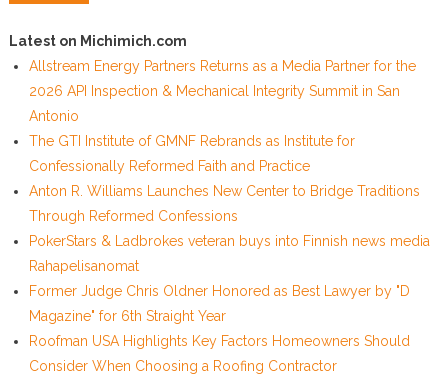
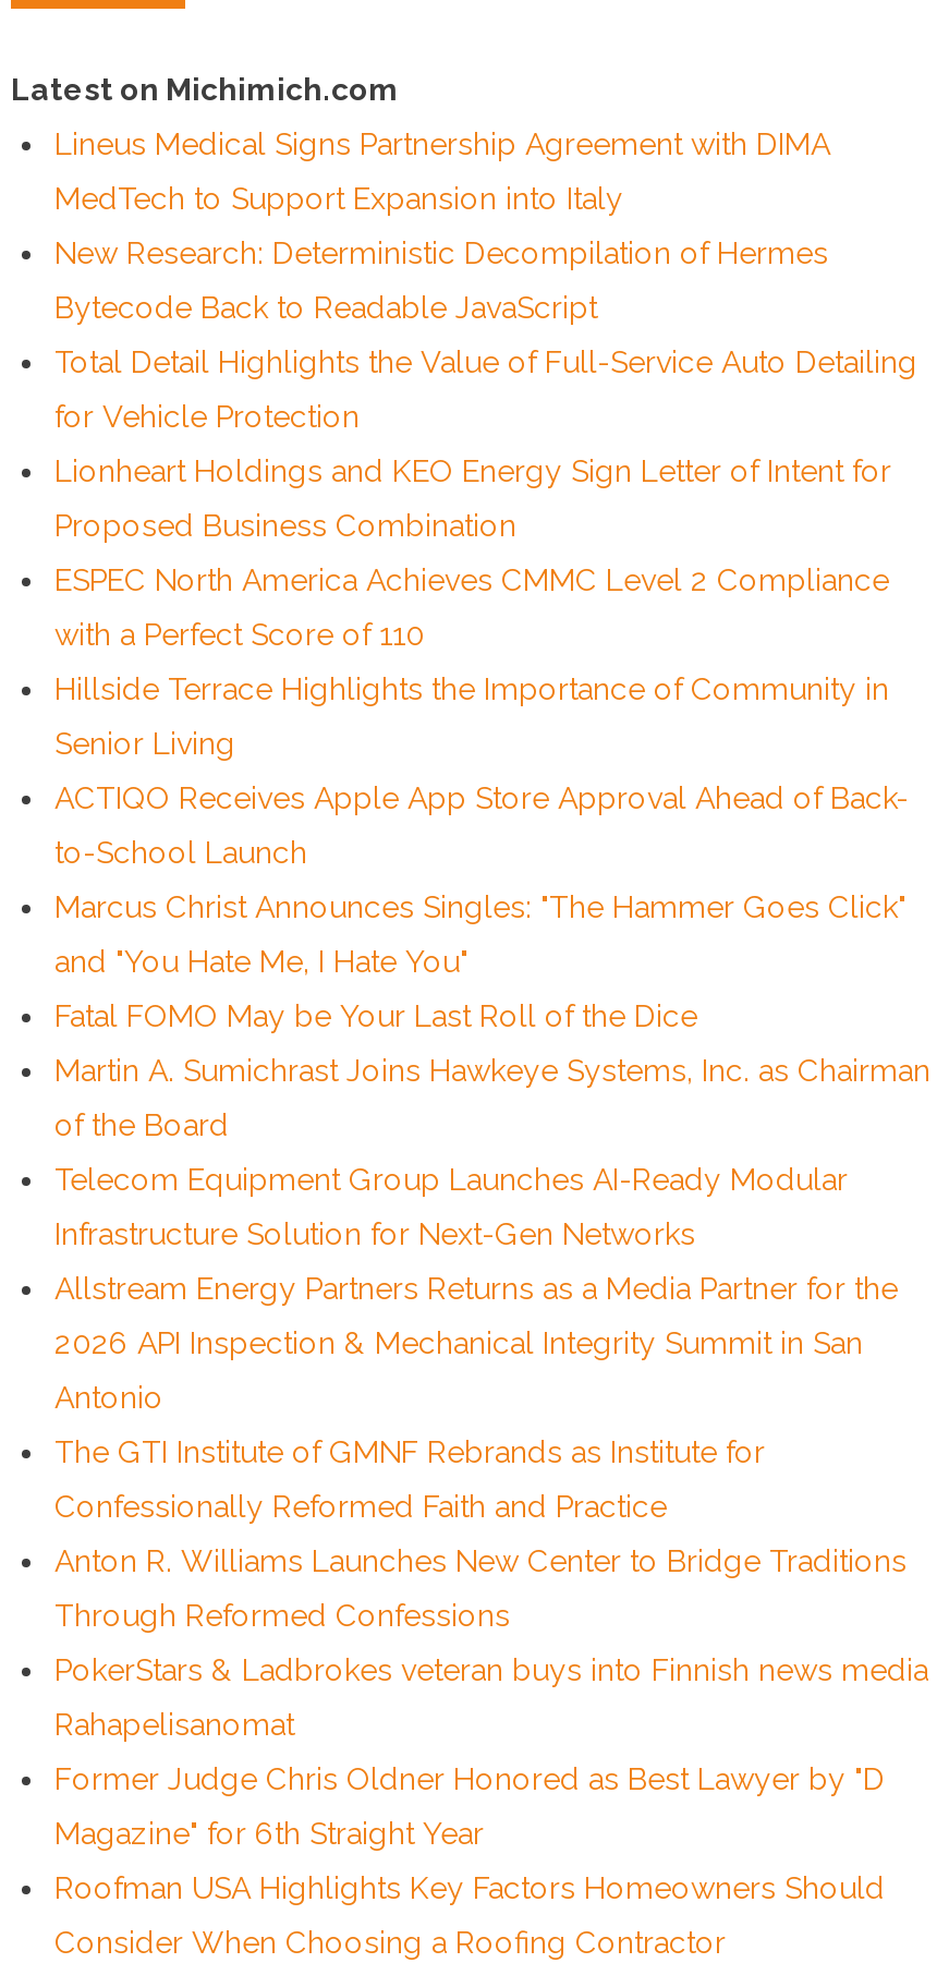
+ Lineus Medical Signs Partnership Agreement with DIMA
+ MedTech to Support Expansion into Italy
+ New Research: Deterministic Decompilation of Hermes
+ Bytecode Back to Readable JavaScript
+ Total Detail Highlights the Value of Full-Service Auto Detailing
+ for Vehicle Protection
+ Lionheart Holdings and KEO Energy Sign Letter of Intent for
+ Proposed Business Combination
+ ESPEC North America Achieves CMMC Level 2 Compliance
+ with a Perfect Score of 110
+ Hillside Terrace Highlights the Importance of Community in
+ Senior Living
+ ACTIQO Receives Apple App Store Approval Ahead of Back-
+ to-School Launch
+ Marcus Christ Announces Singles: "The Hammer Goes Click"
+ and "You Hate Me, I Hate You"
+ Fatal FOMO May be Your Last Roll of the Dice
+ Martin A. Sumichrast Joins Hawkeye Systems, Inc. as Chairman
+ of the Board
+ Telecom Equipment Group Launches AI-Ready Modular
+ Infrastructure Solution for Next-Gen Networks
